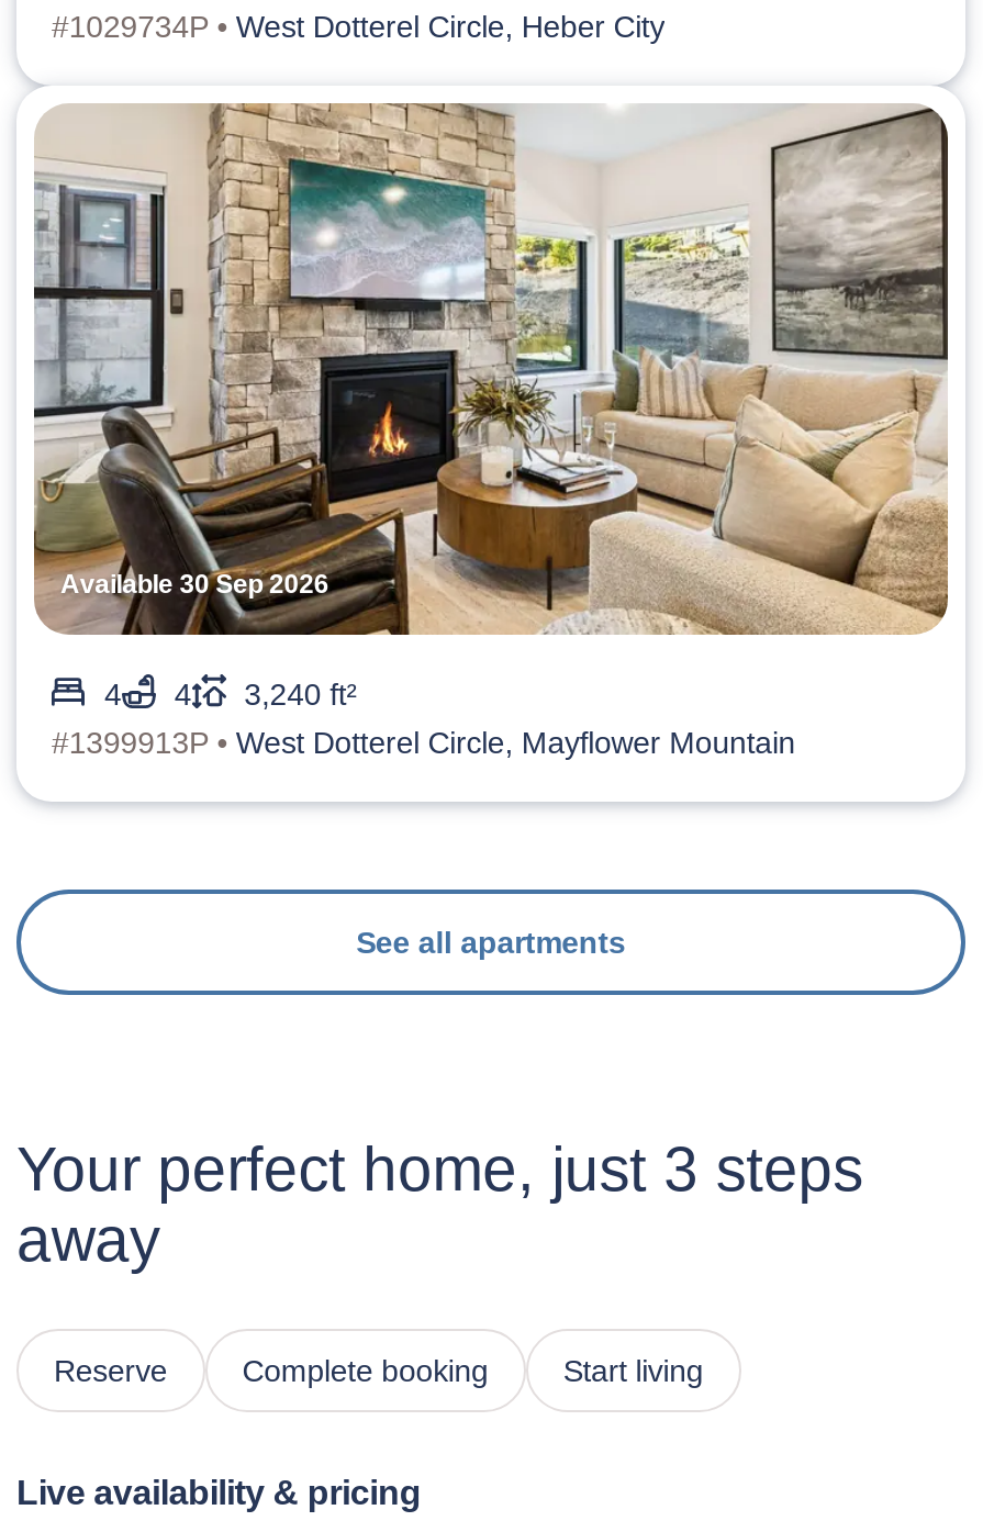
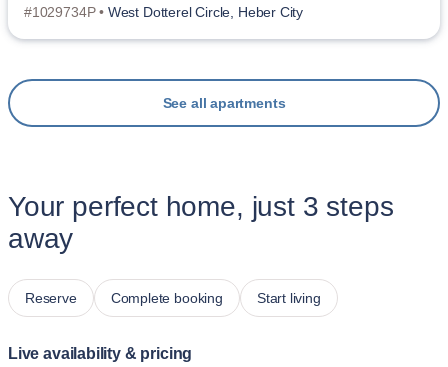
- [image]
- Available 30 Sep 2026
- 4
- 4
- 3,240 ft²
- #1399913P • West Dotterel Circle, Mayflower Mountain
